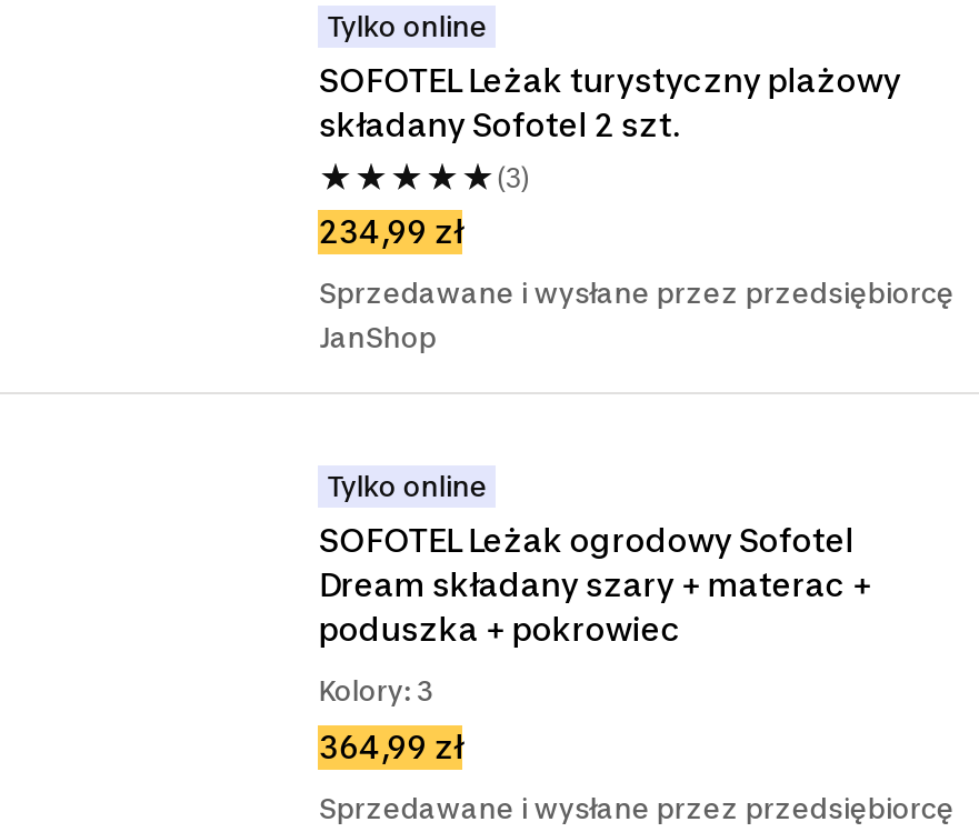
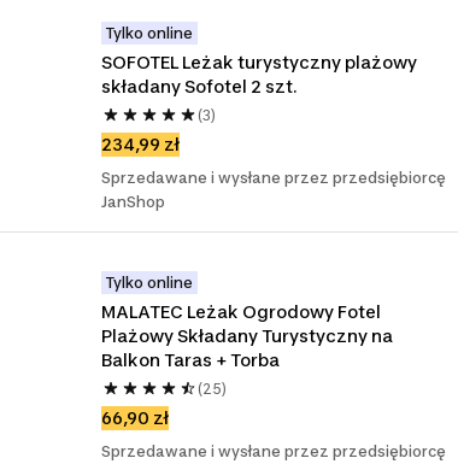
- SOFOTEL Leżak ogrodowy Sofotel
- Dream składany szary + materac +
- poduszka + pokrowiec
+ MALATEC Leżak Ogrodowy Fotel
+ Plażowy Składany Turystyczny na
+ Balkon Taras + Torba

- Kolory: 3
+ (25)

- 364,99 zł
+ 66,90 zł
